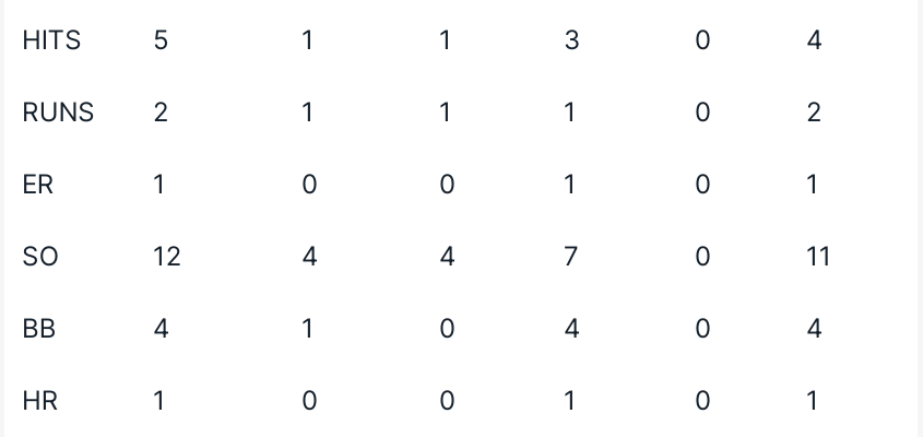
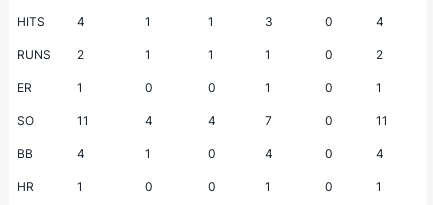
- 5
+ 4

- 12
+ 11
